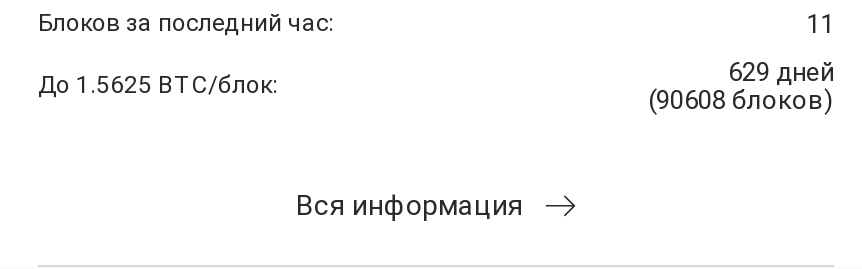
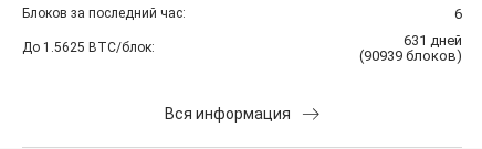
- 11
+ 6

- 629 дней
+ 631 дней

- (90608 блоков)
+ (90939 блоков)
